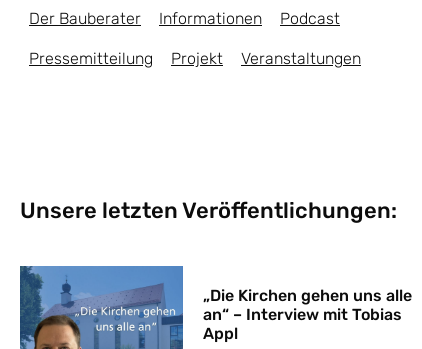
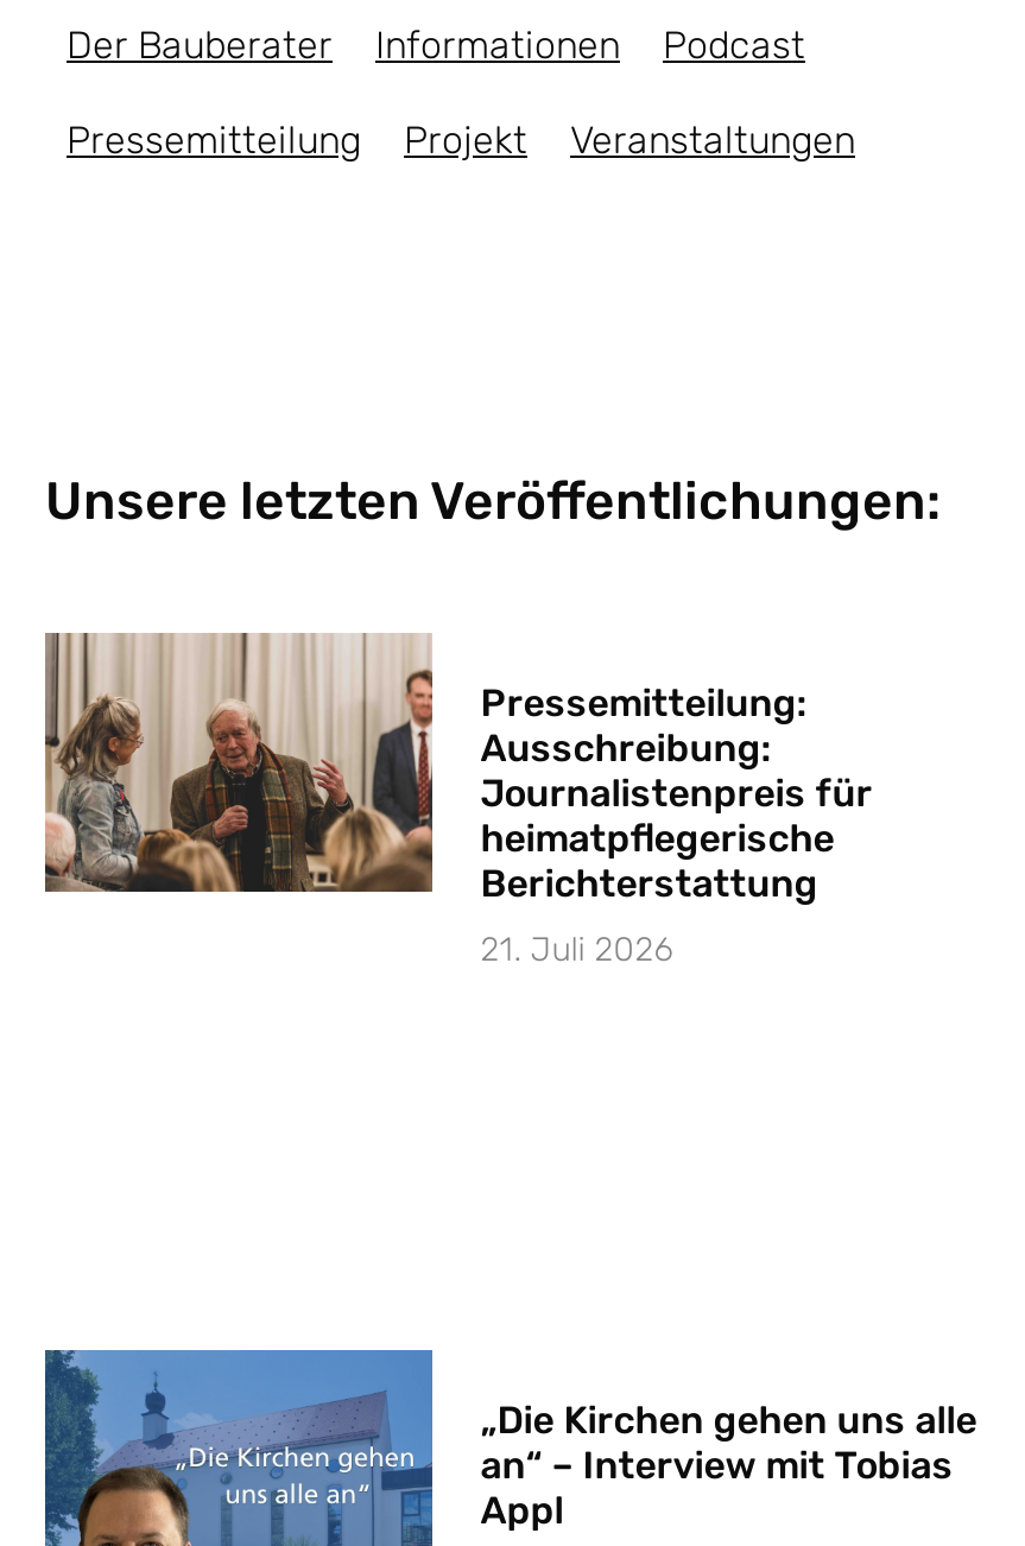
+ [image]
+ Pressemitteilung:
+ Ausschreibung:
+ Journalistenpreis für
+ heimatpflegerische
+ Berichterstattung
+ 21. Juli 2026
